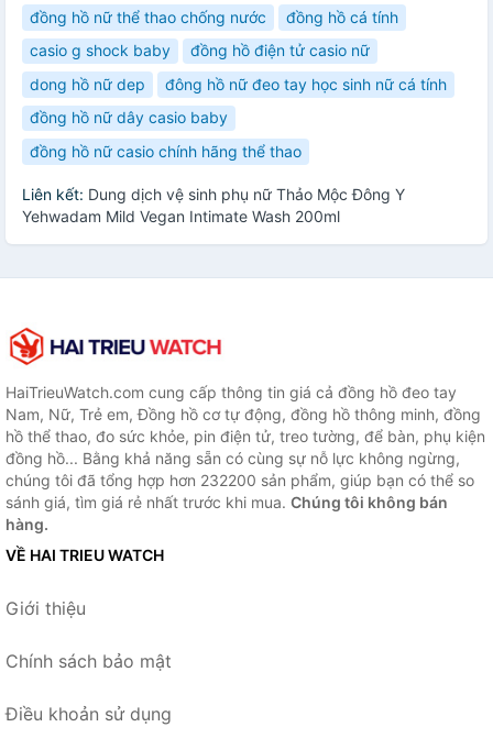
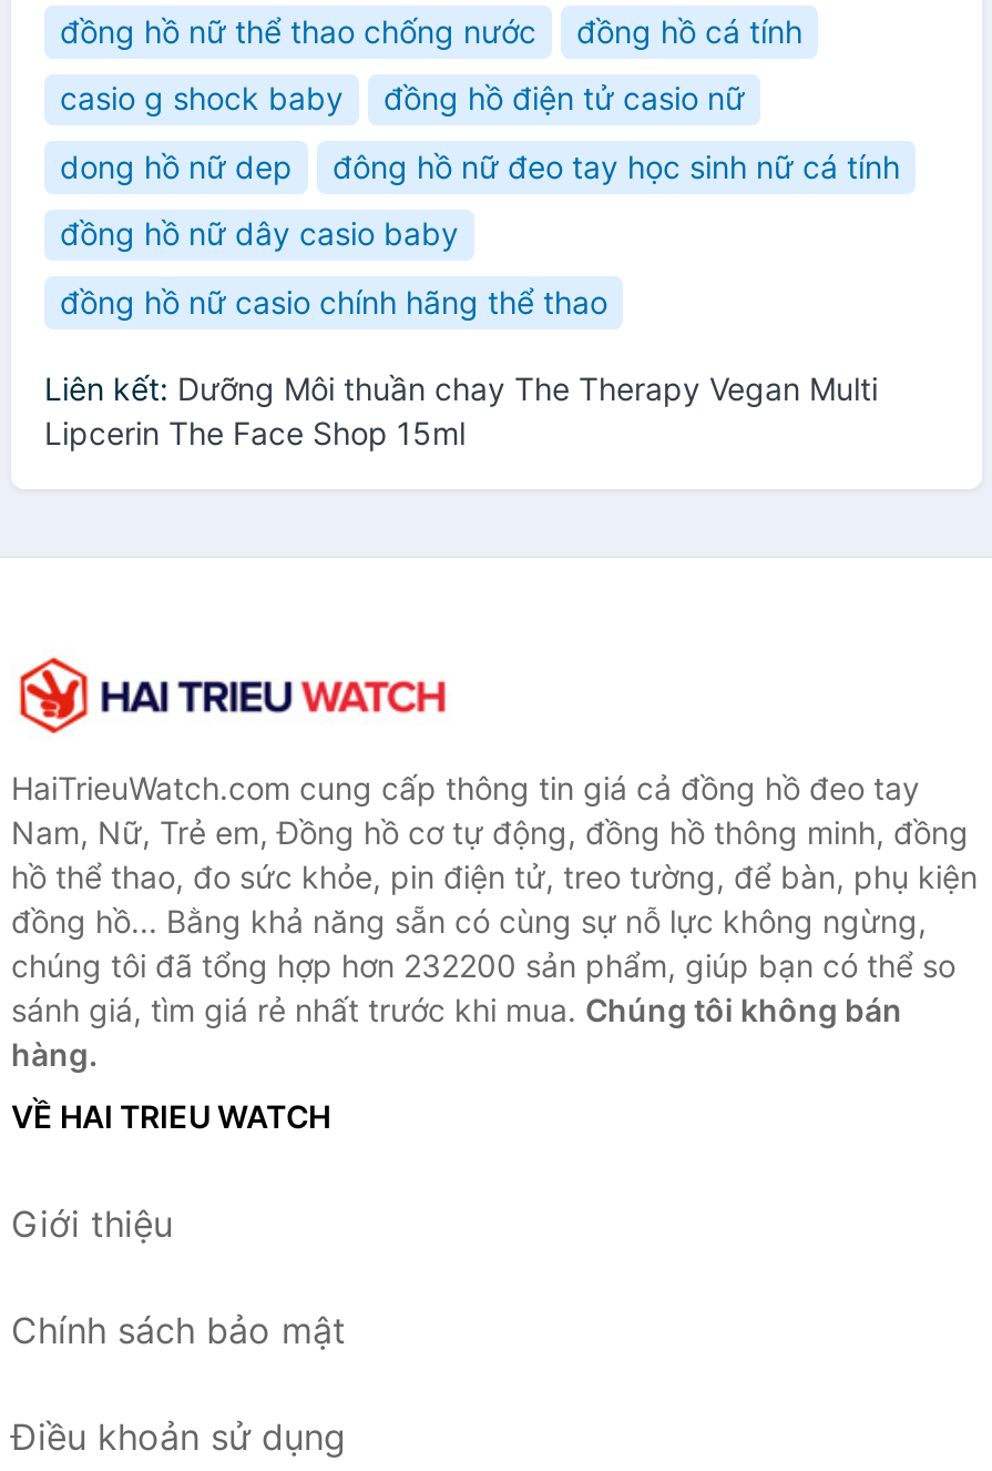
- Liên kết: Dung dịch vệ sinh phụ nữ Thảo Mộc Đông Y
- Yehwadam Mild Vegan Intimate Wash 200ml
+ Liên kết: Dưỡng Môi thuần chay The Therapy Vegan Multi
+ Lipcerin The Face Shop 15ml
